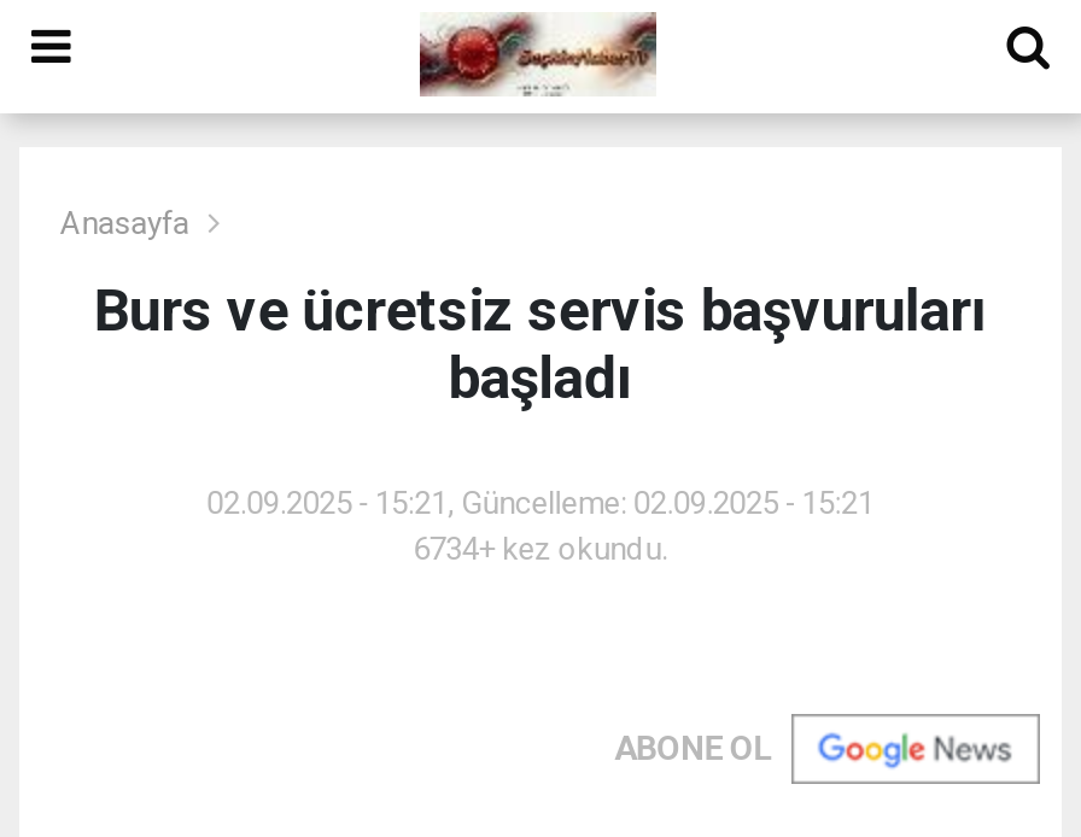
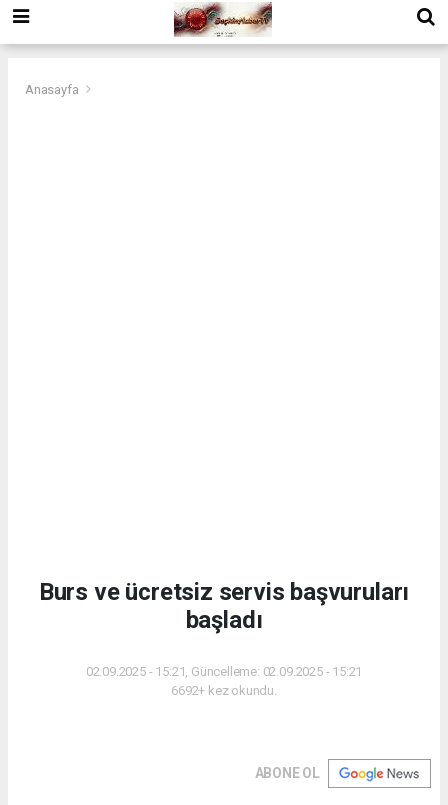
- 6734+ kez okundu.
+ 6692+ kez okundu.
